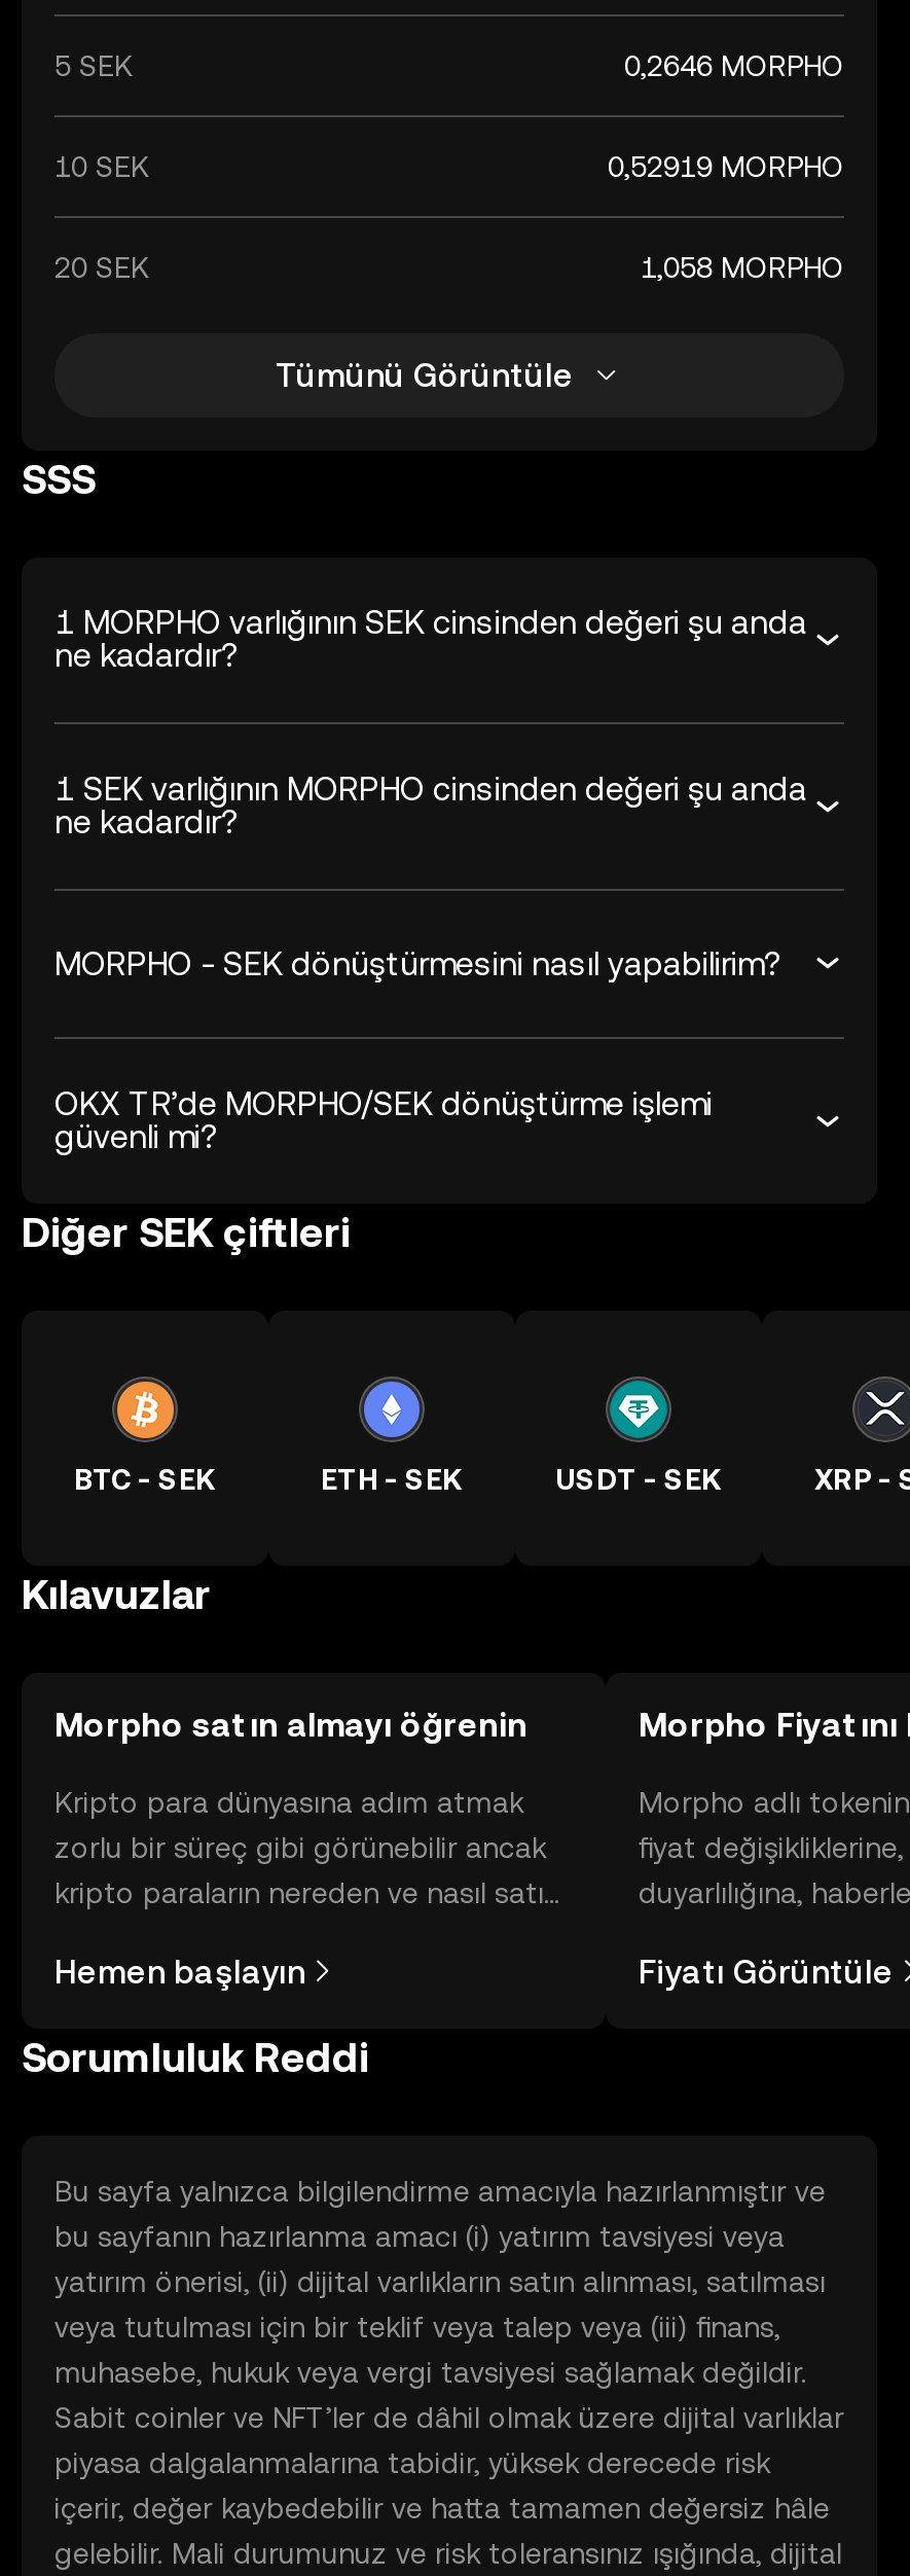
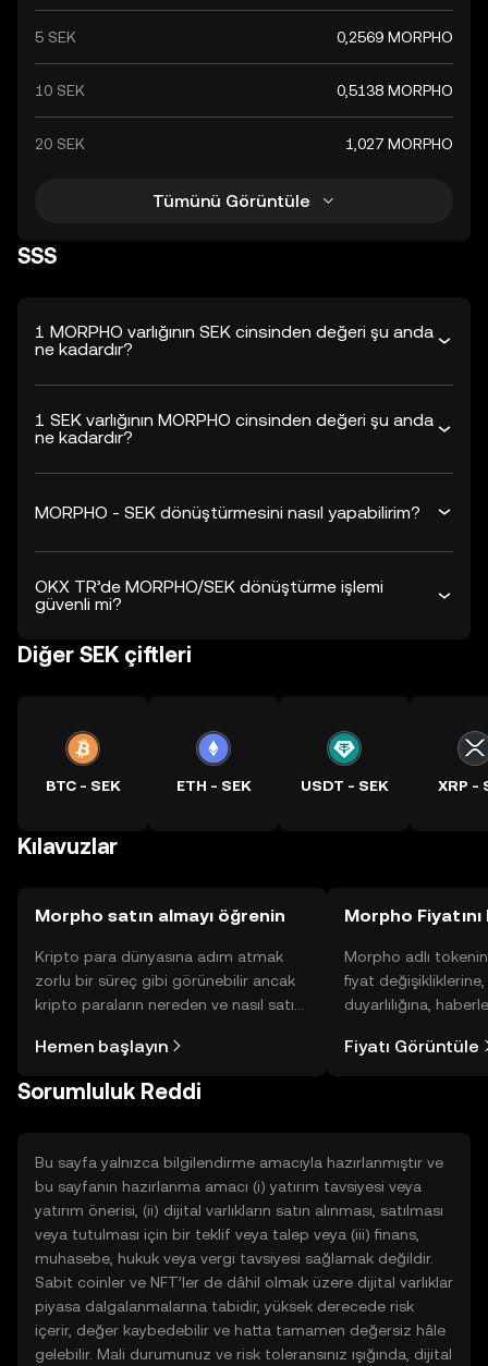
- 0,2646 MORPHO
+ 0,2569 MORPHO

- 0,52919 MORPHO
+ 0,5138 MORPHO

- 1,058 MORPHO
+ 1,027 MORPHO
